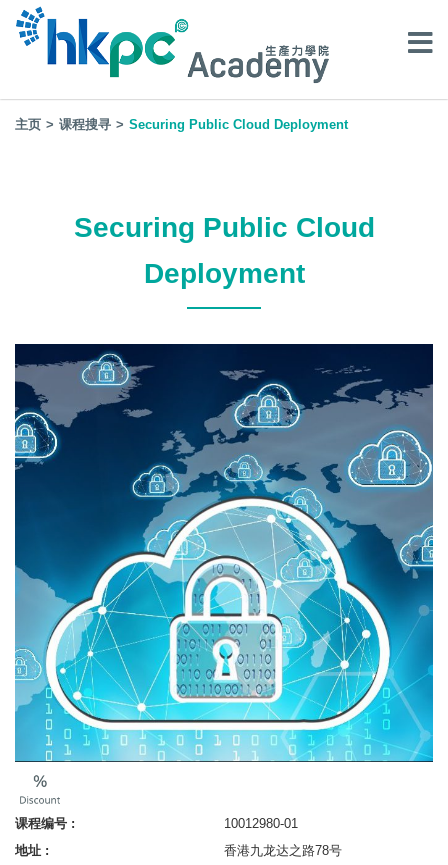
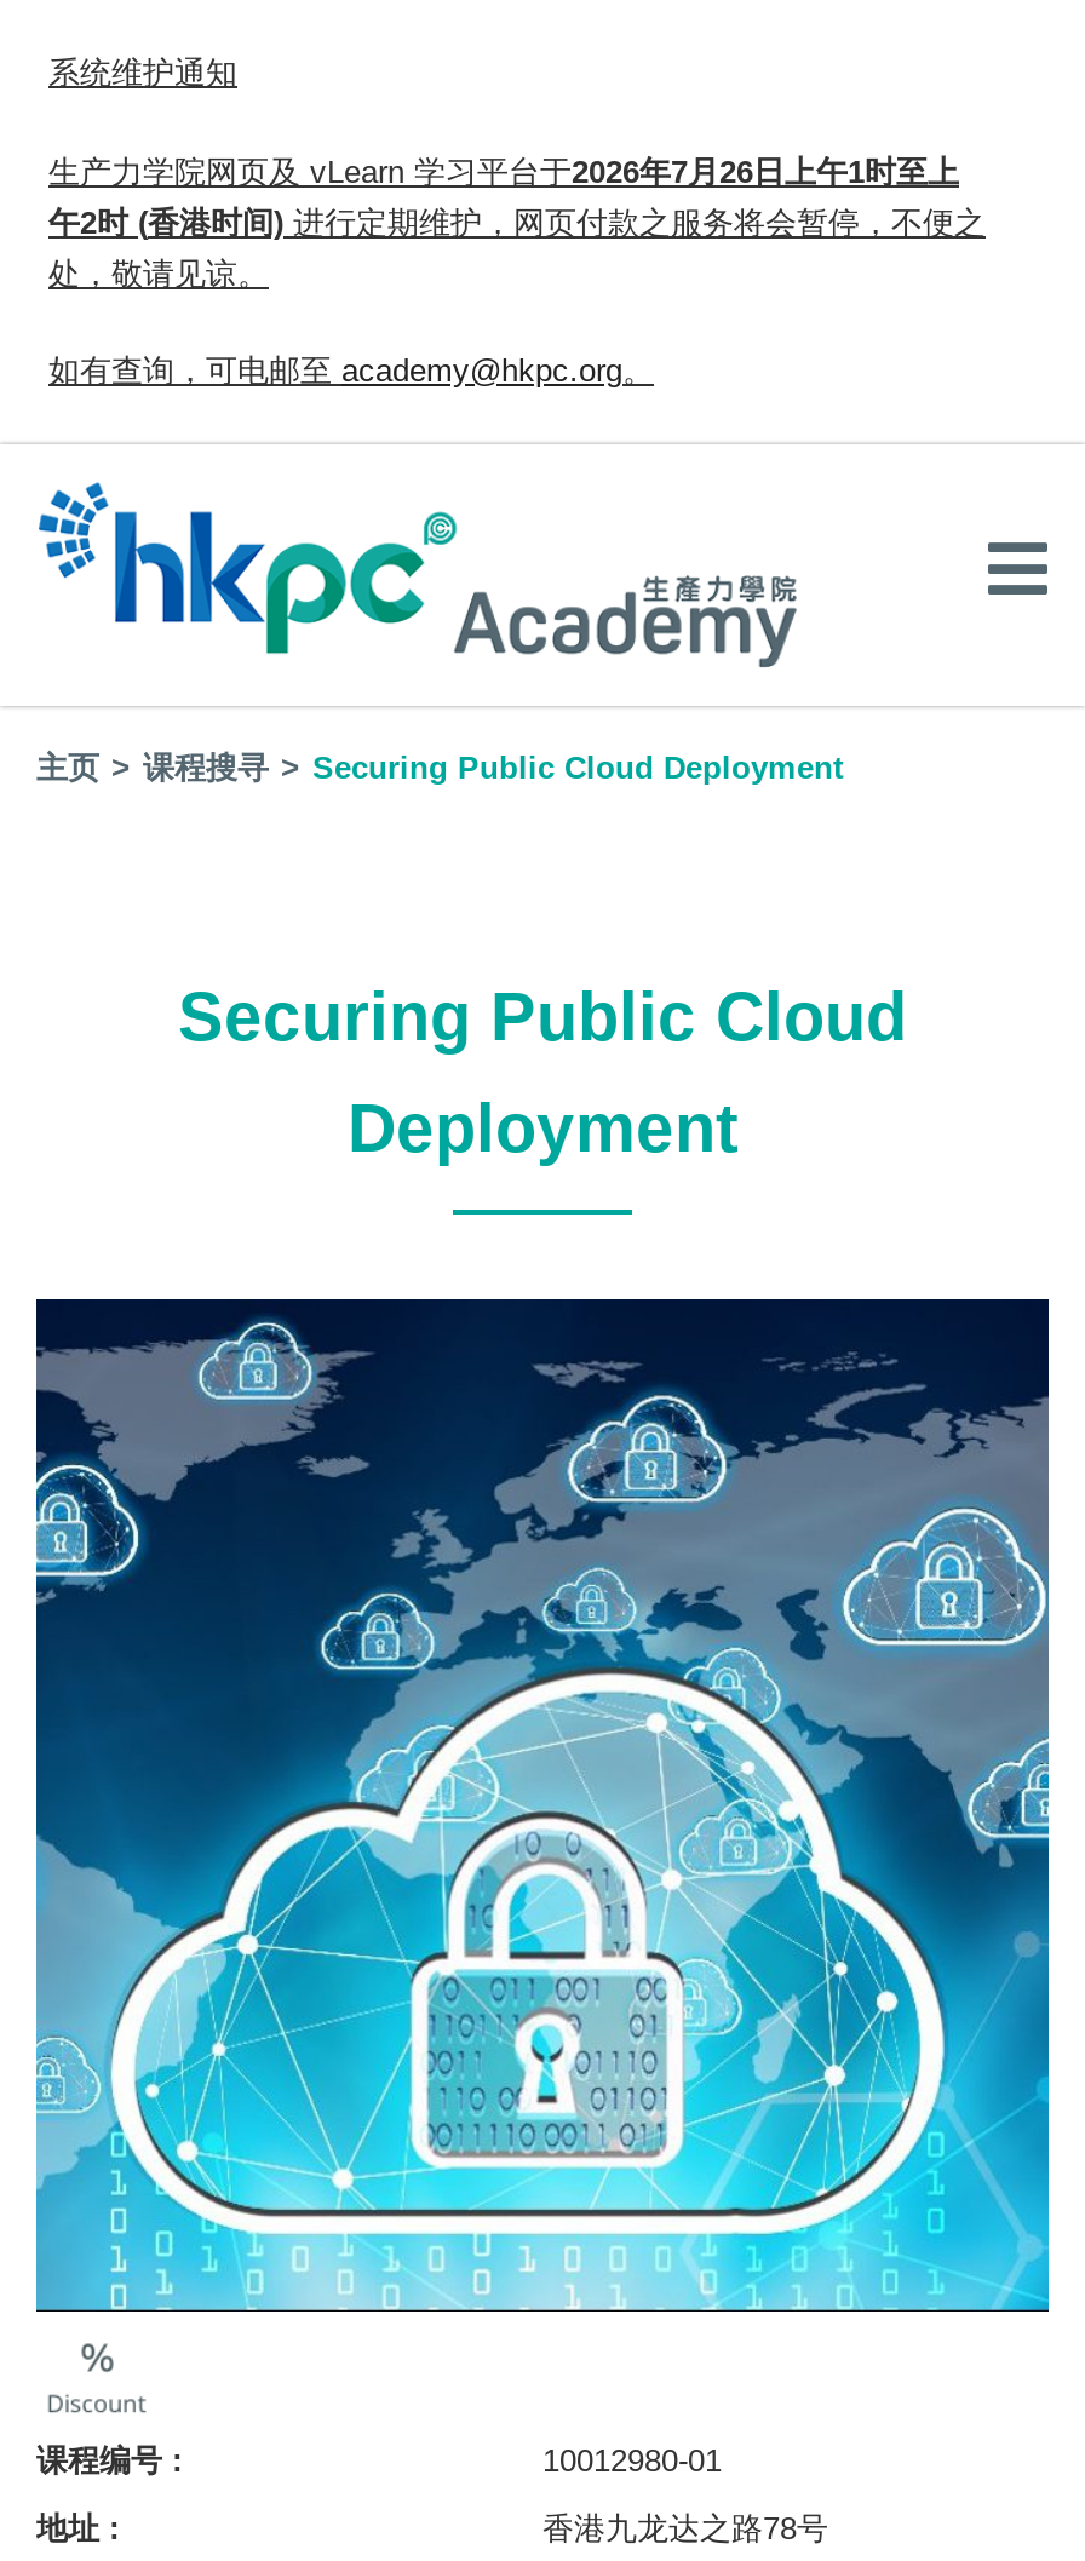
+ 系统维护通知
+ 生产力学院网页及 vLearn学习平台于2026年7月26日上午1时至上
+ 午2时 (香港时间)进行定期维护，网页付款之服务将会暂停，不便之
+ 处，敬请见谅。
+ 如有查询，可电邮至academy@hkpc.org。
